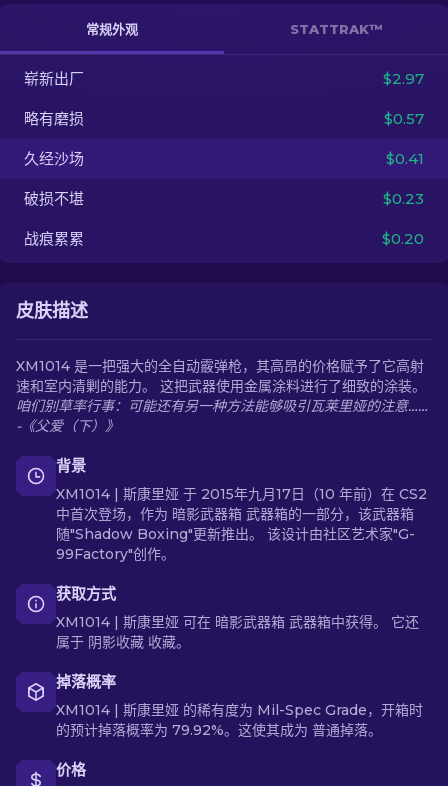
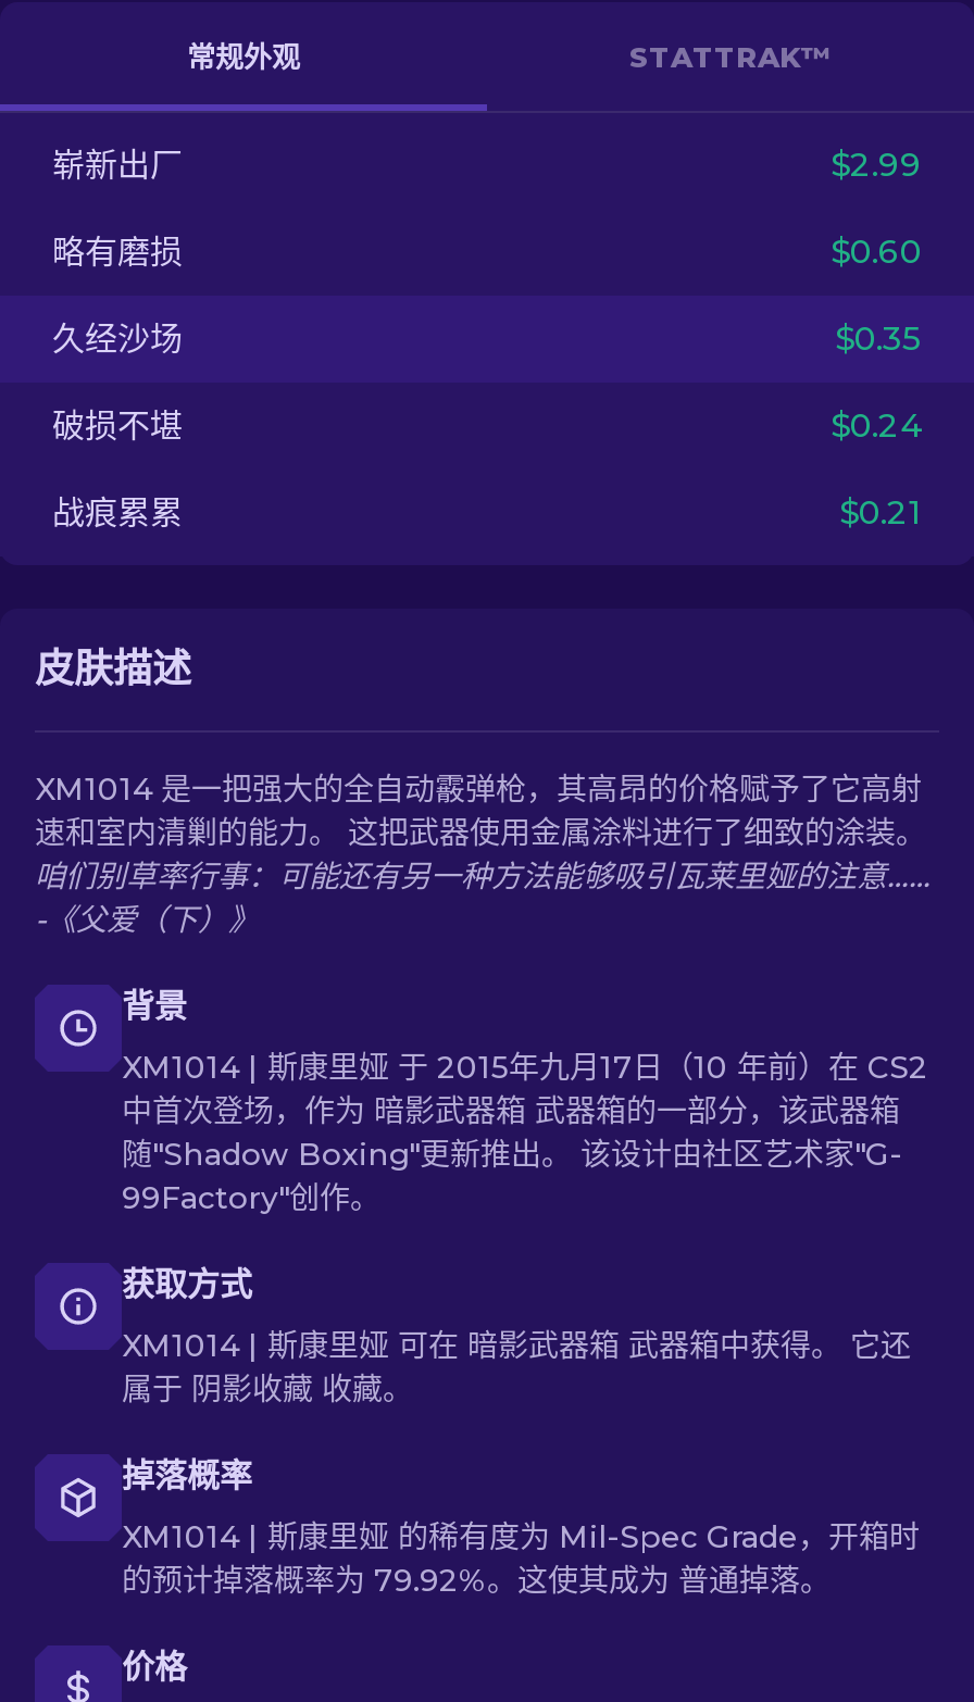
- $2.97
+ $2.99

- $0.57
+ $0.60

- $0.41
+ $0.35

- $0.23
+ $0.24

- $0.20
+ $0.21
